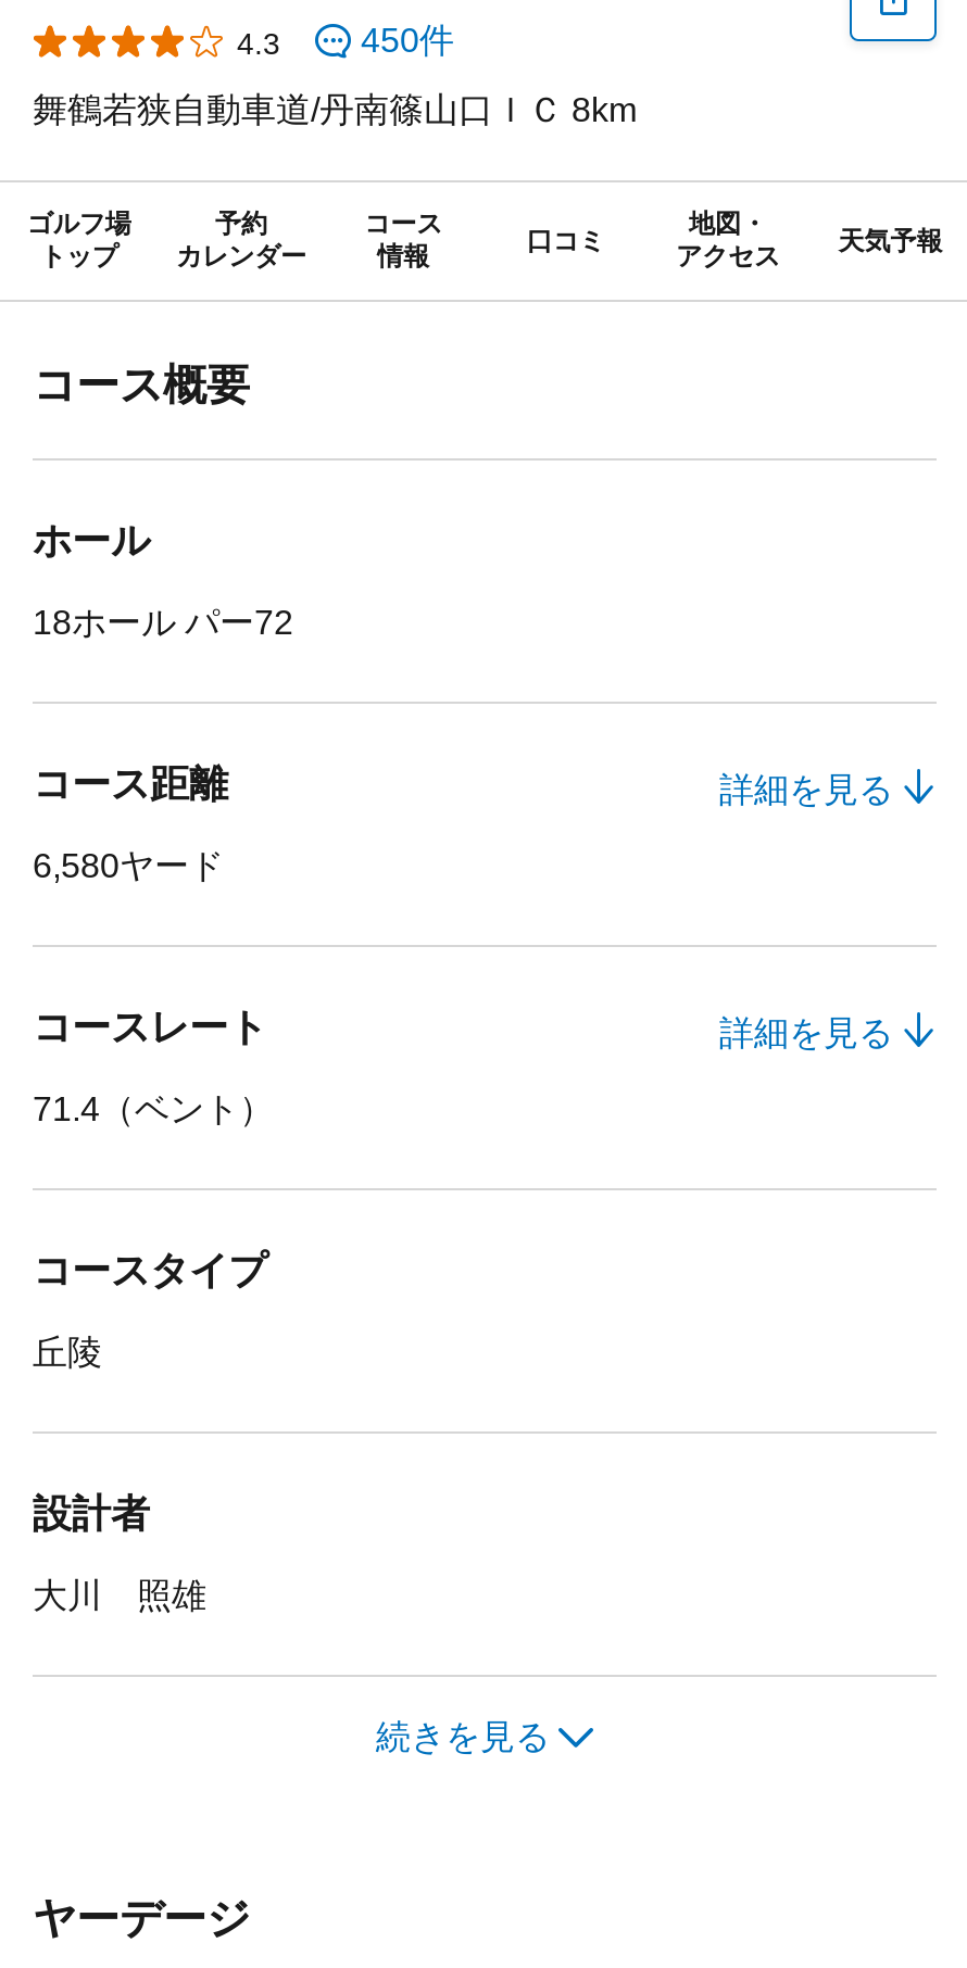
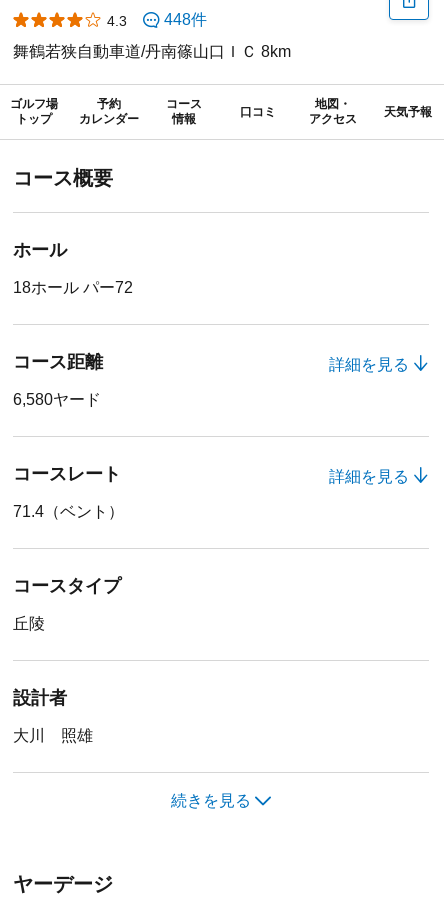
- 450件
+ 448件
